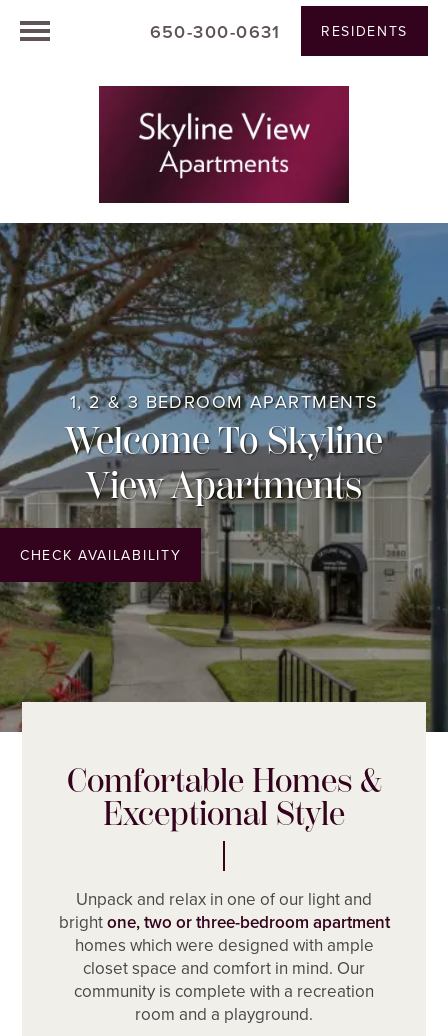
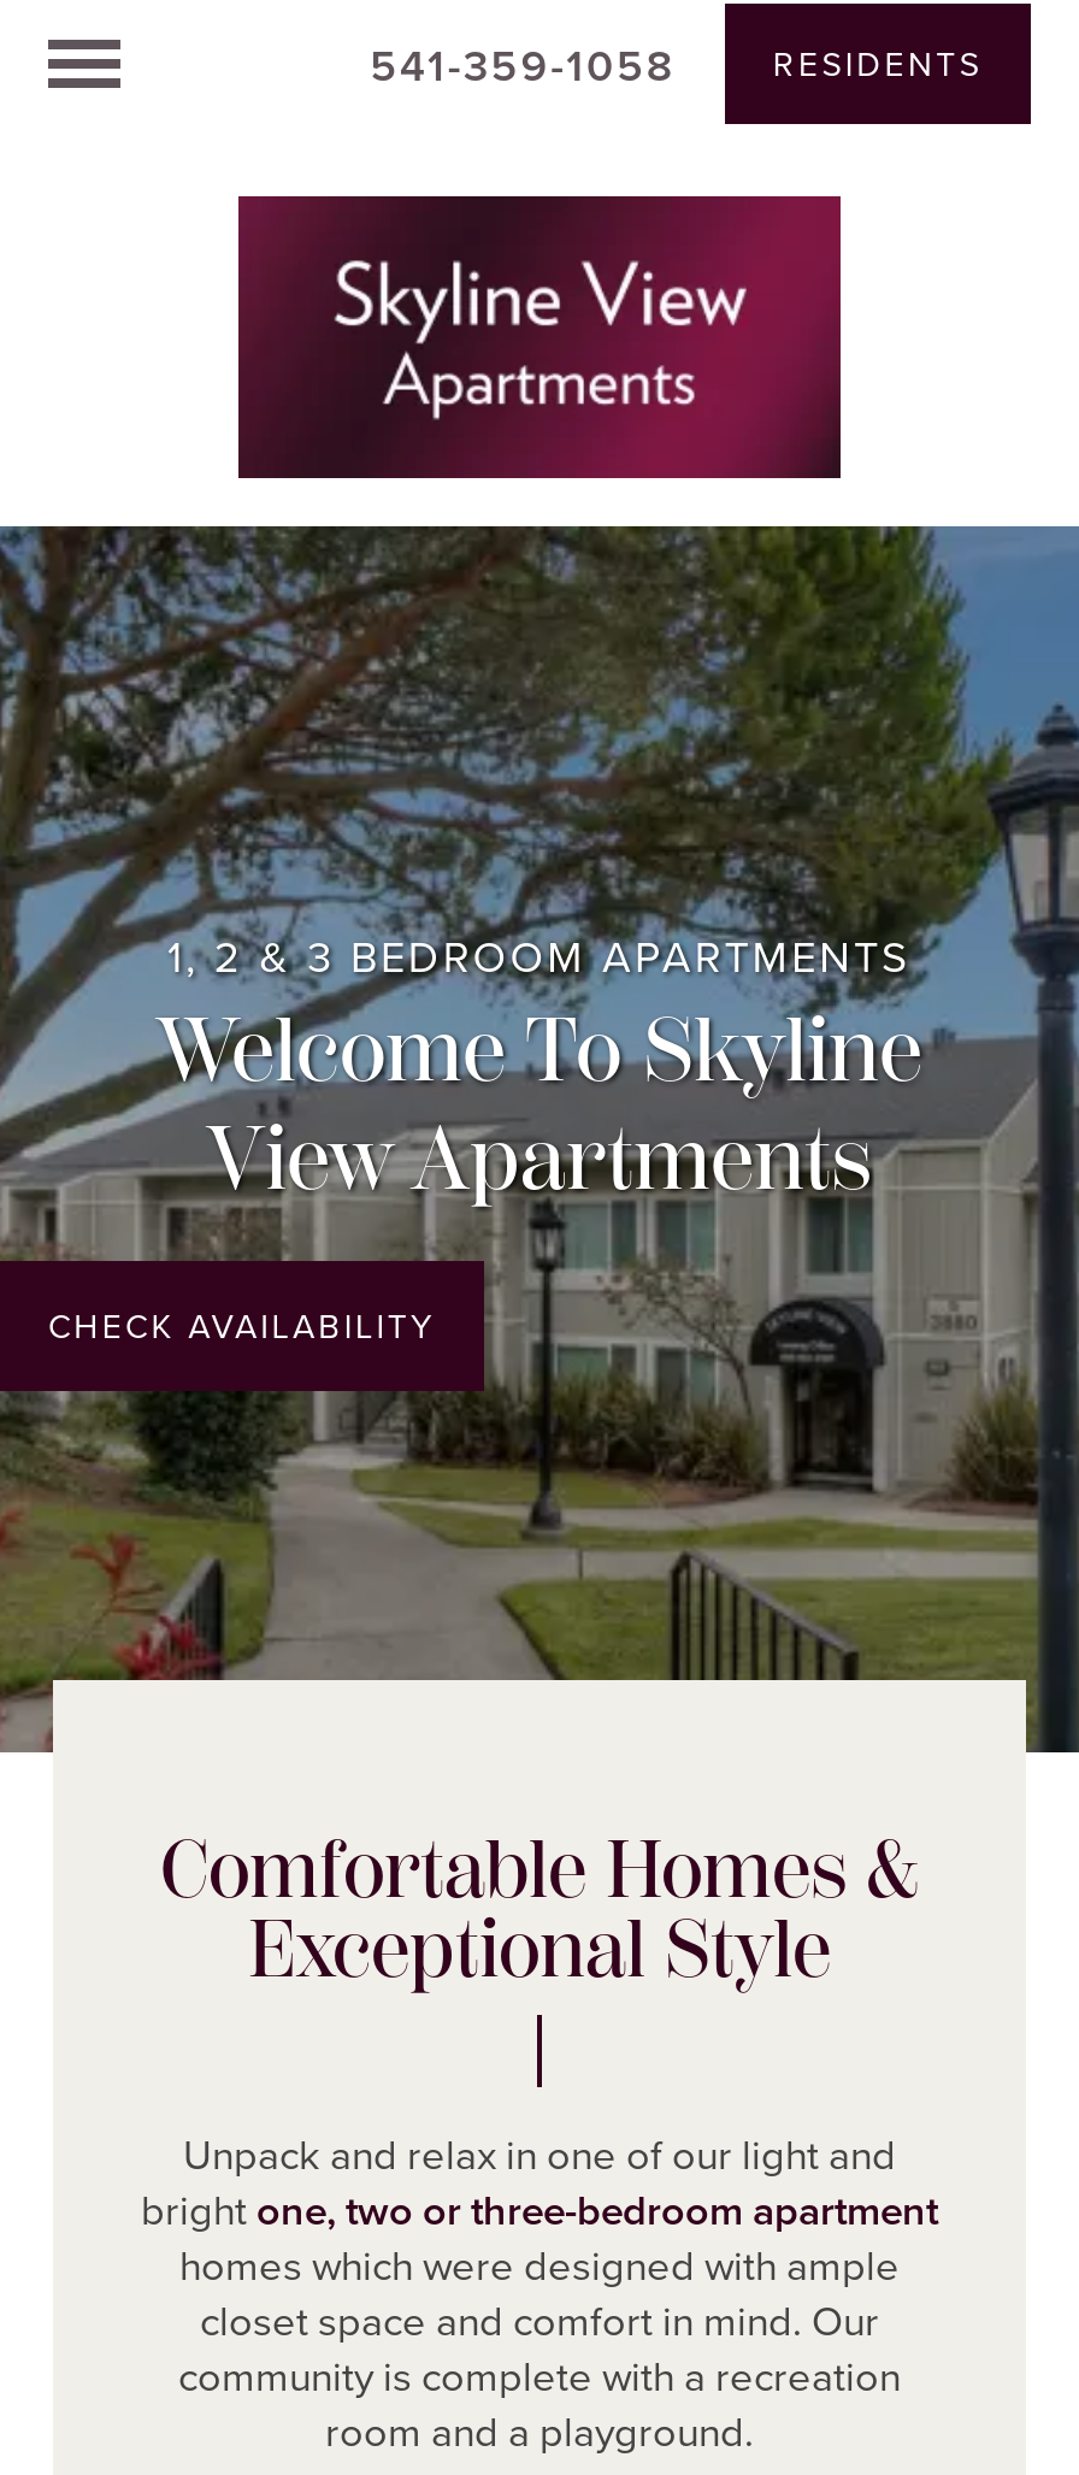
- 650-300-0631 RESIDENTS
+ 541-359-1058 RESIDENTS
